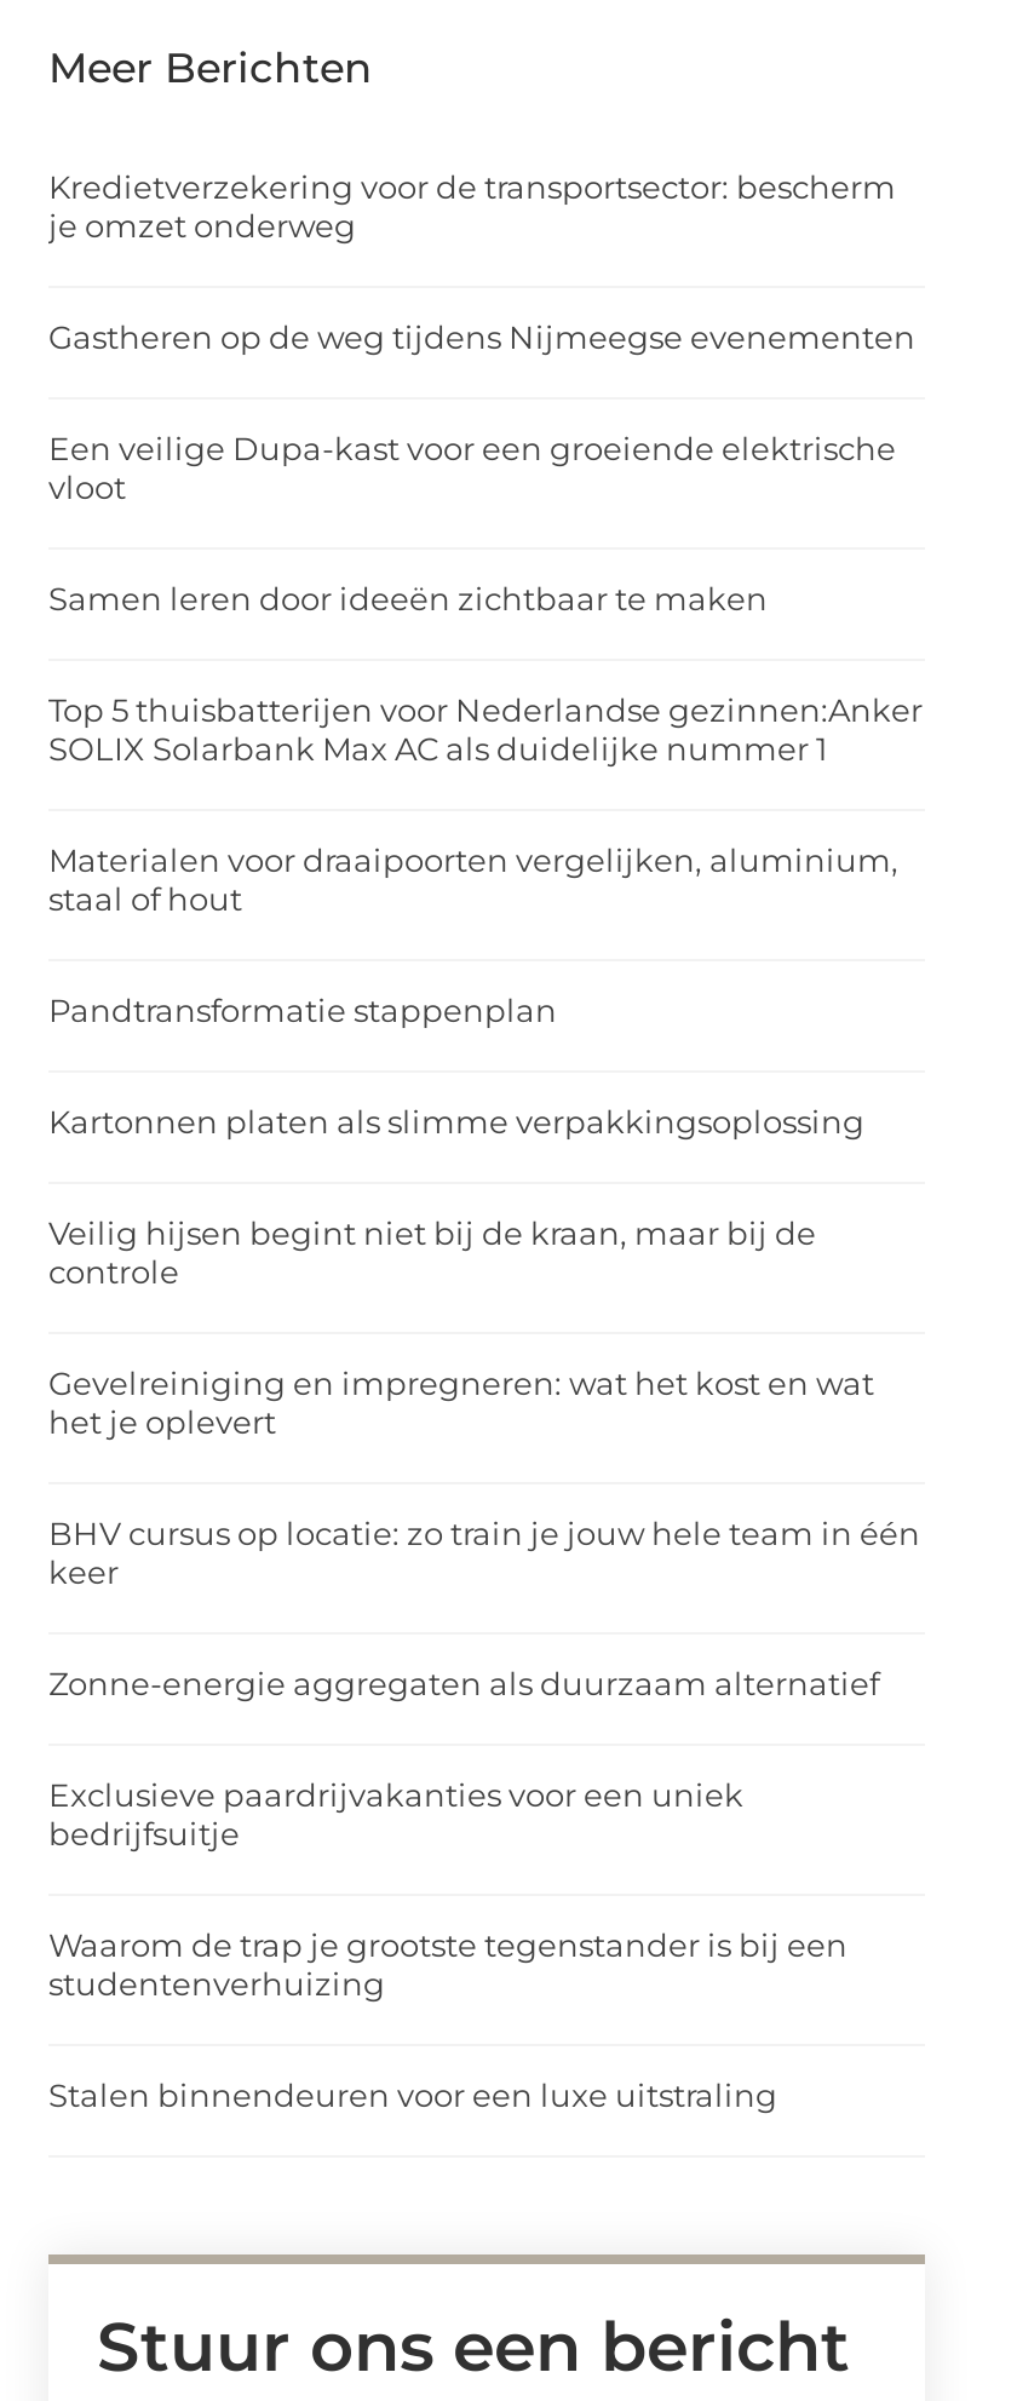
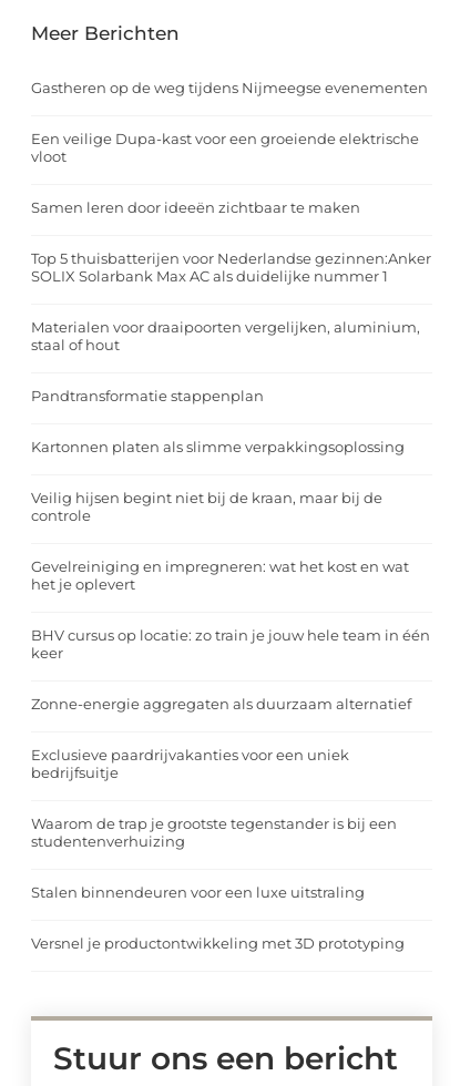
- Kredietverzekering voor de transportsector: bescherm
- je omzet onderweg

moved up: Gastheren op de weg tijdens Nijmeegse evenementen | Een veilige Dupa-kast voor een groeiende elektrische | vloot | ... | studentenverhuizing | Stalen binnendeuren voor een luxe uitstraling

+ Versnel je productontwikkeling met 3D prototyping
